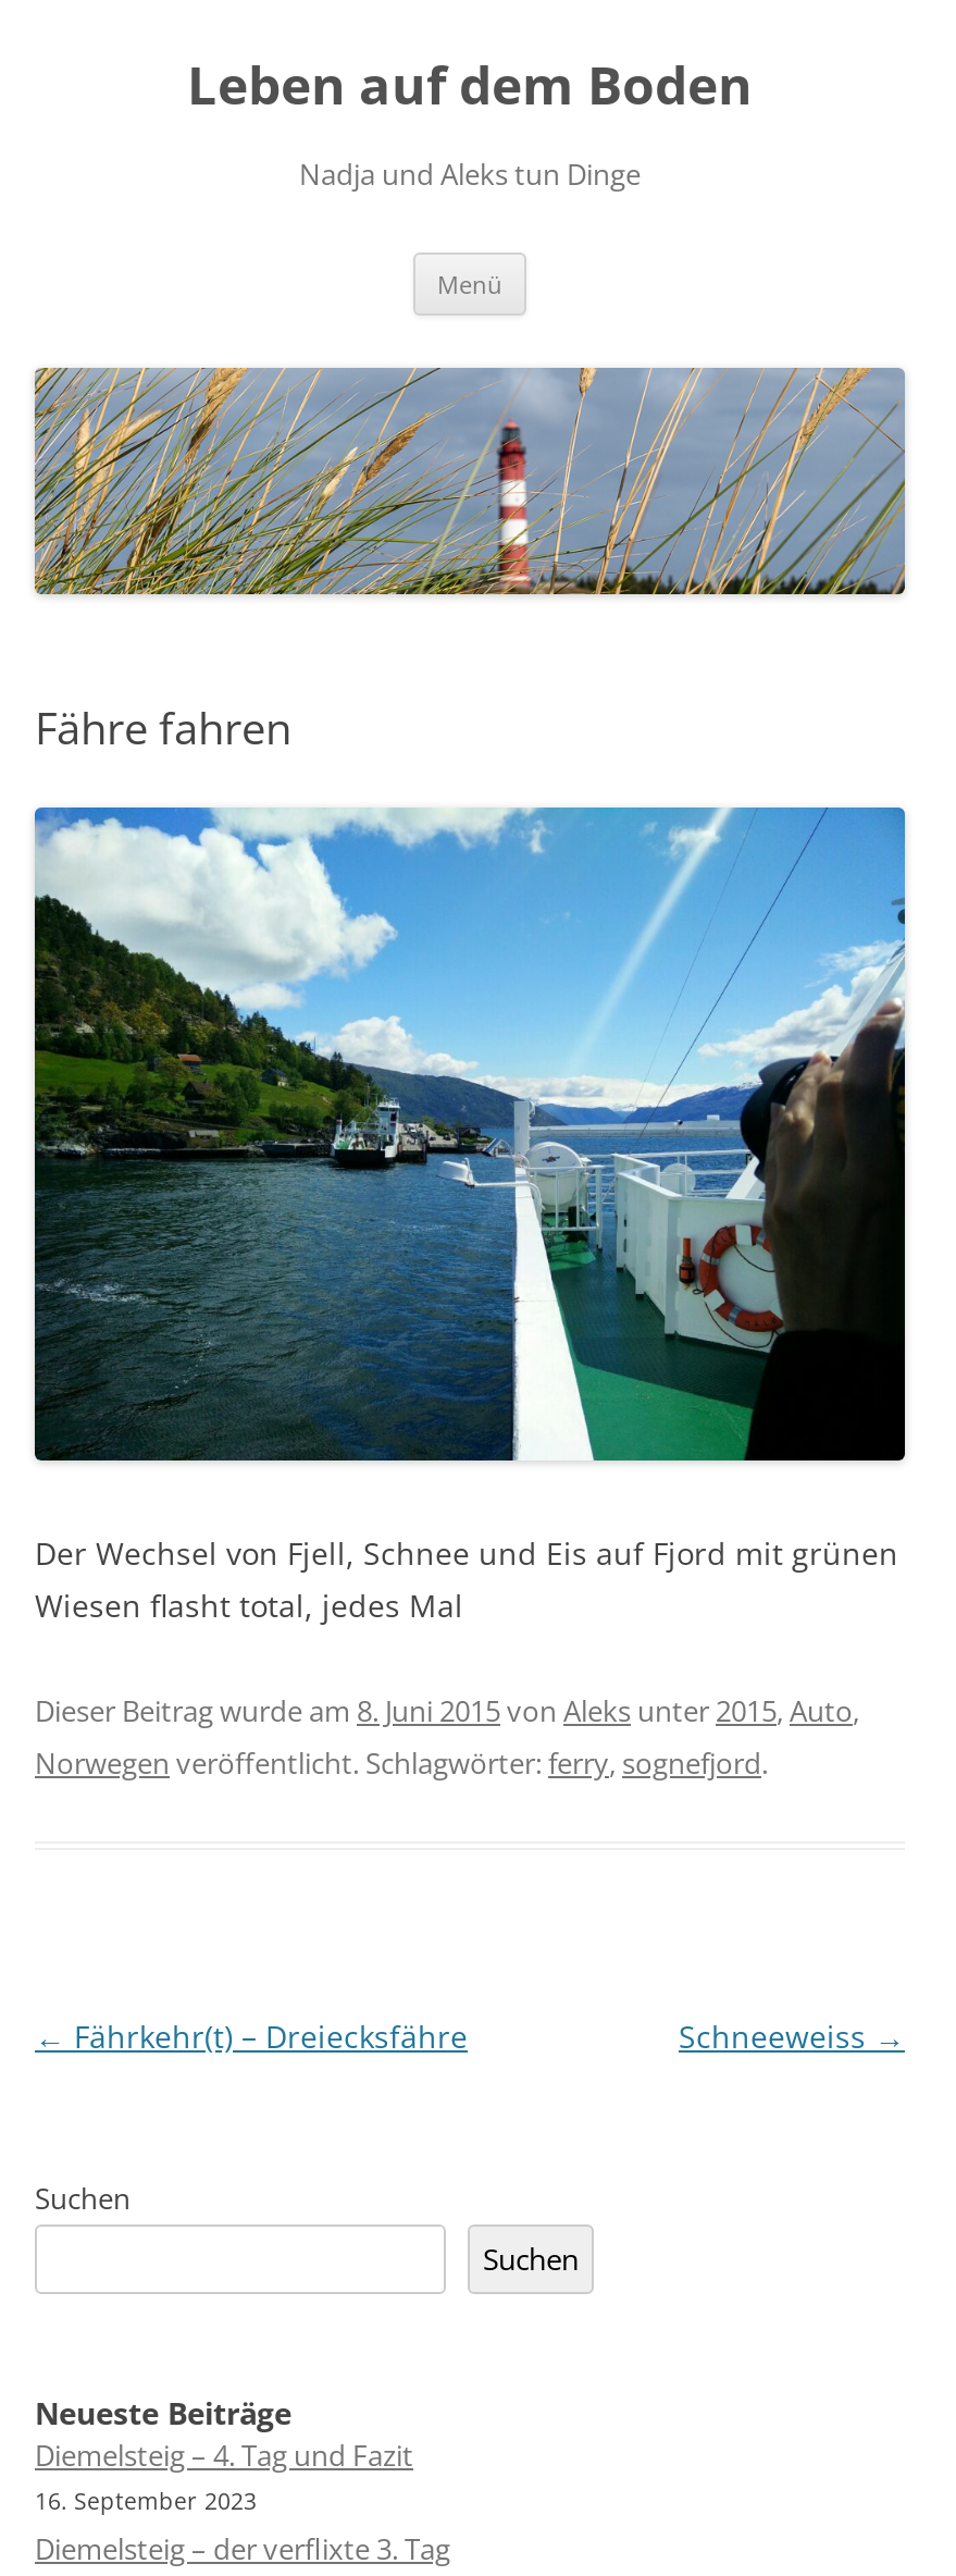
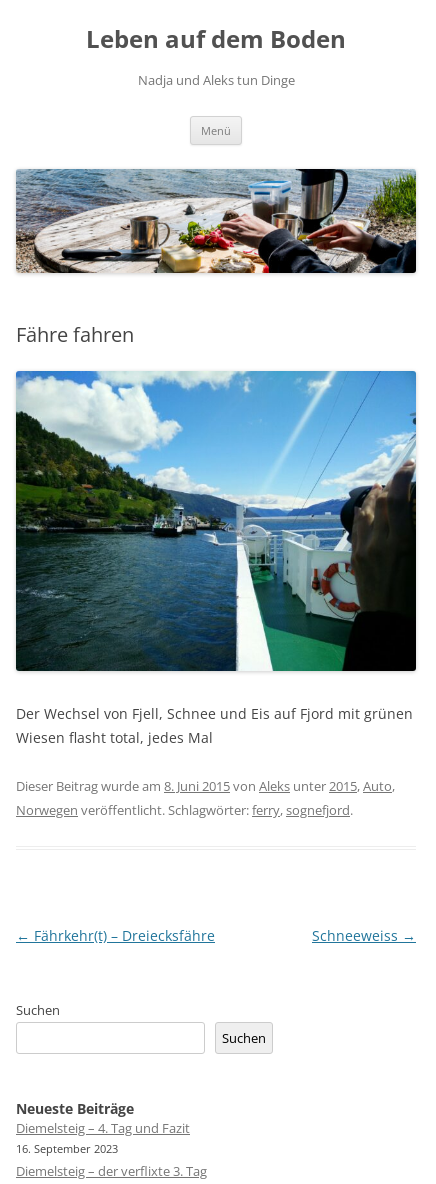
- [image]
+ [image]
